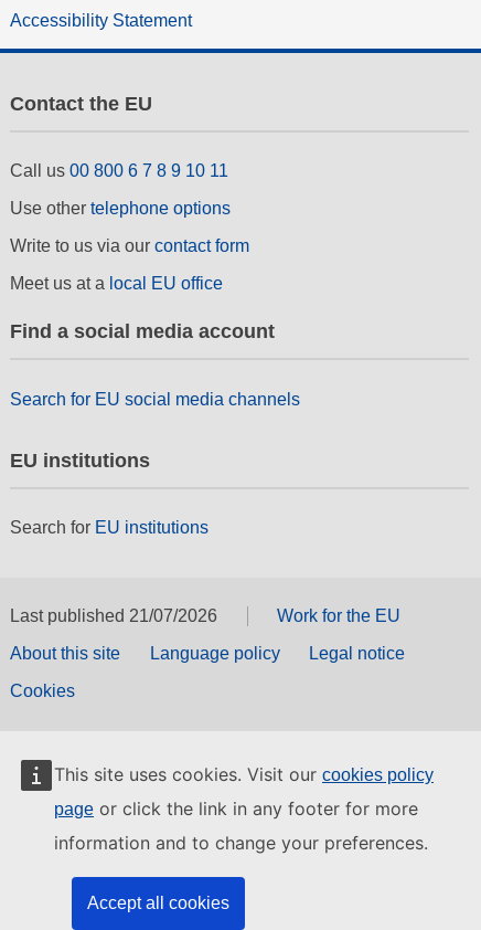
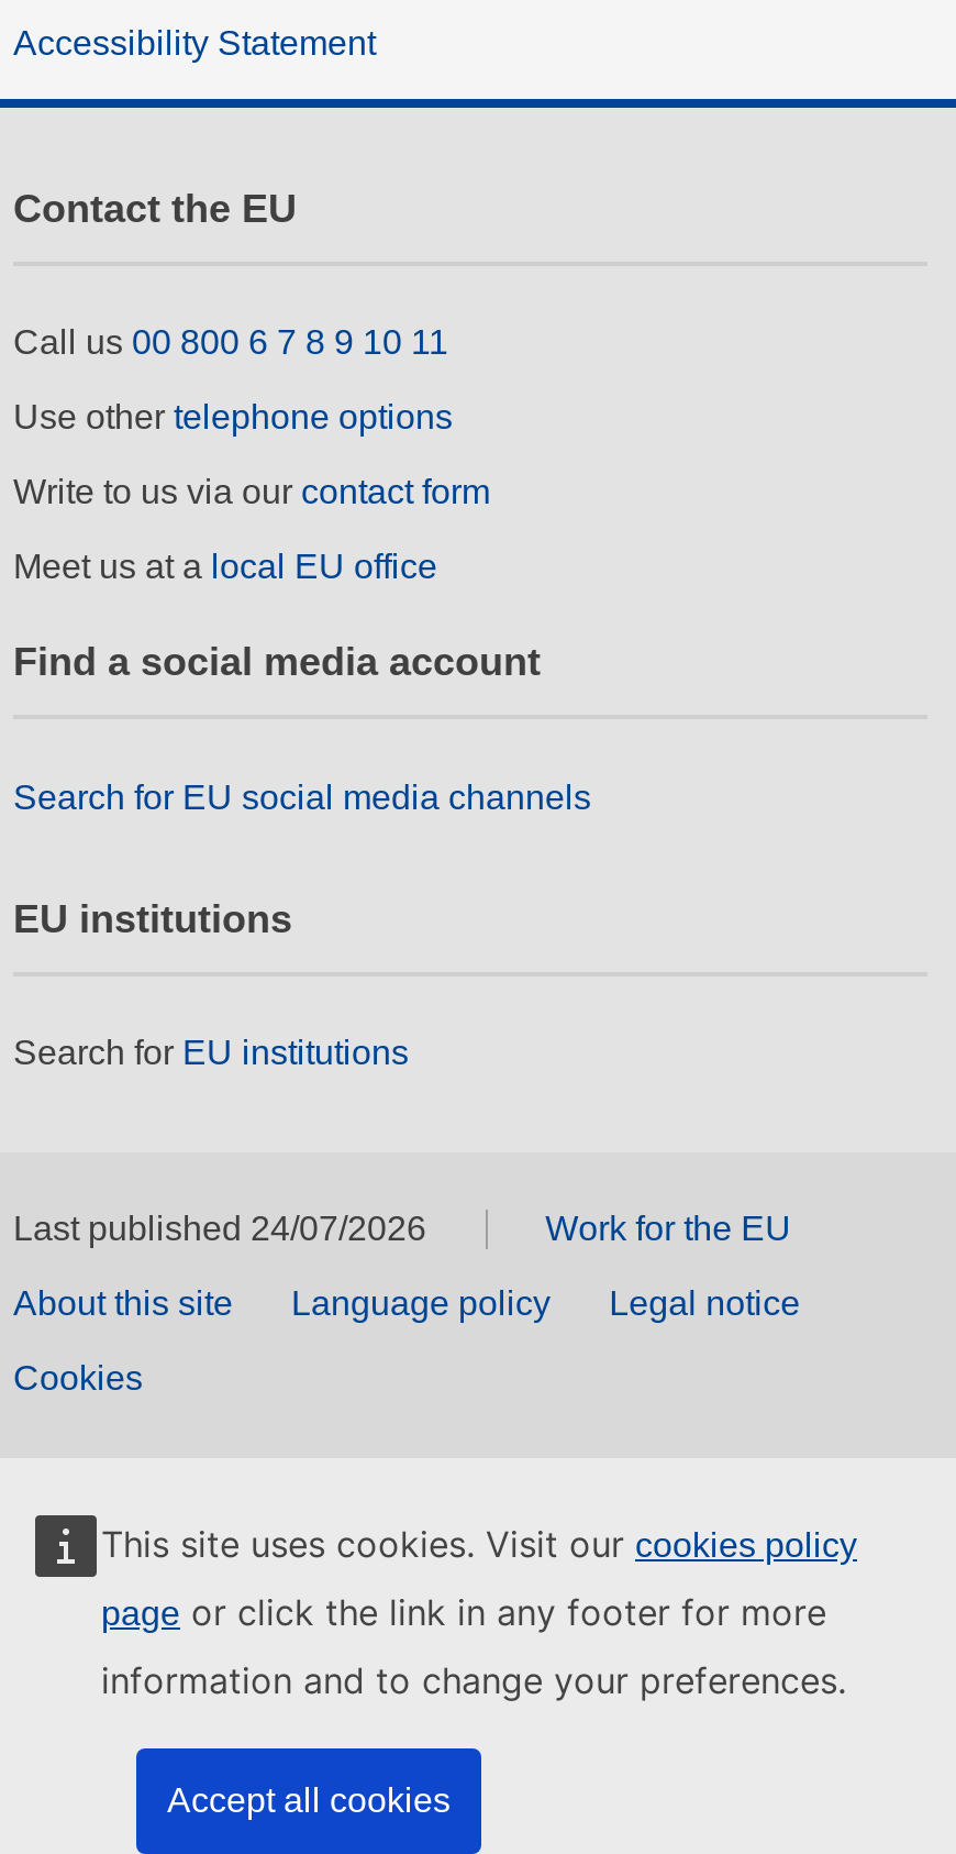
- Last published 21/07/2026
+ Last published 24/07/2026
